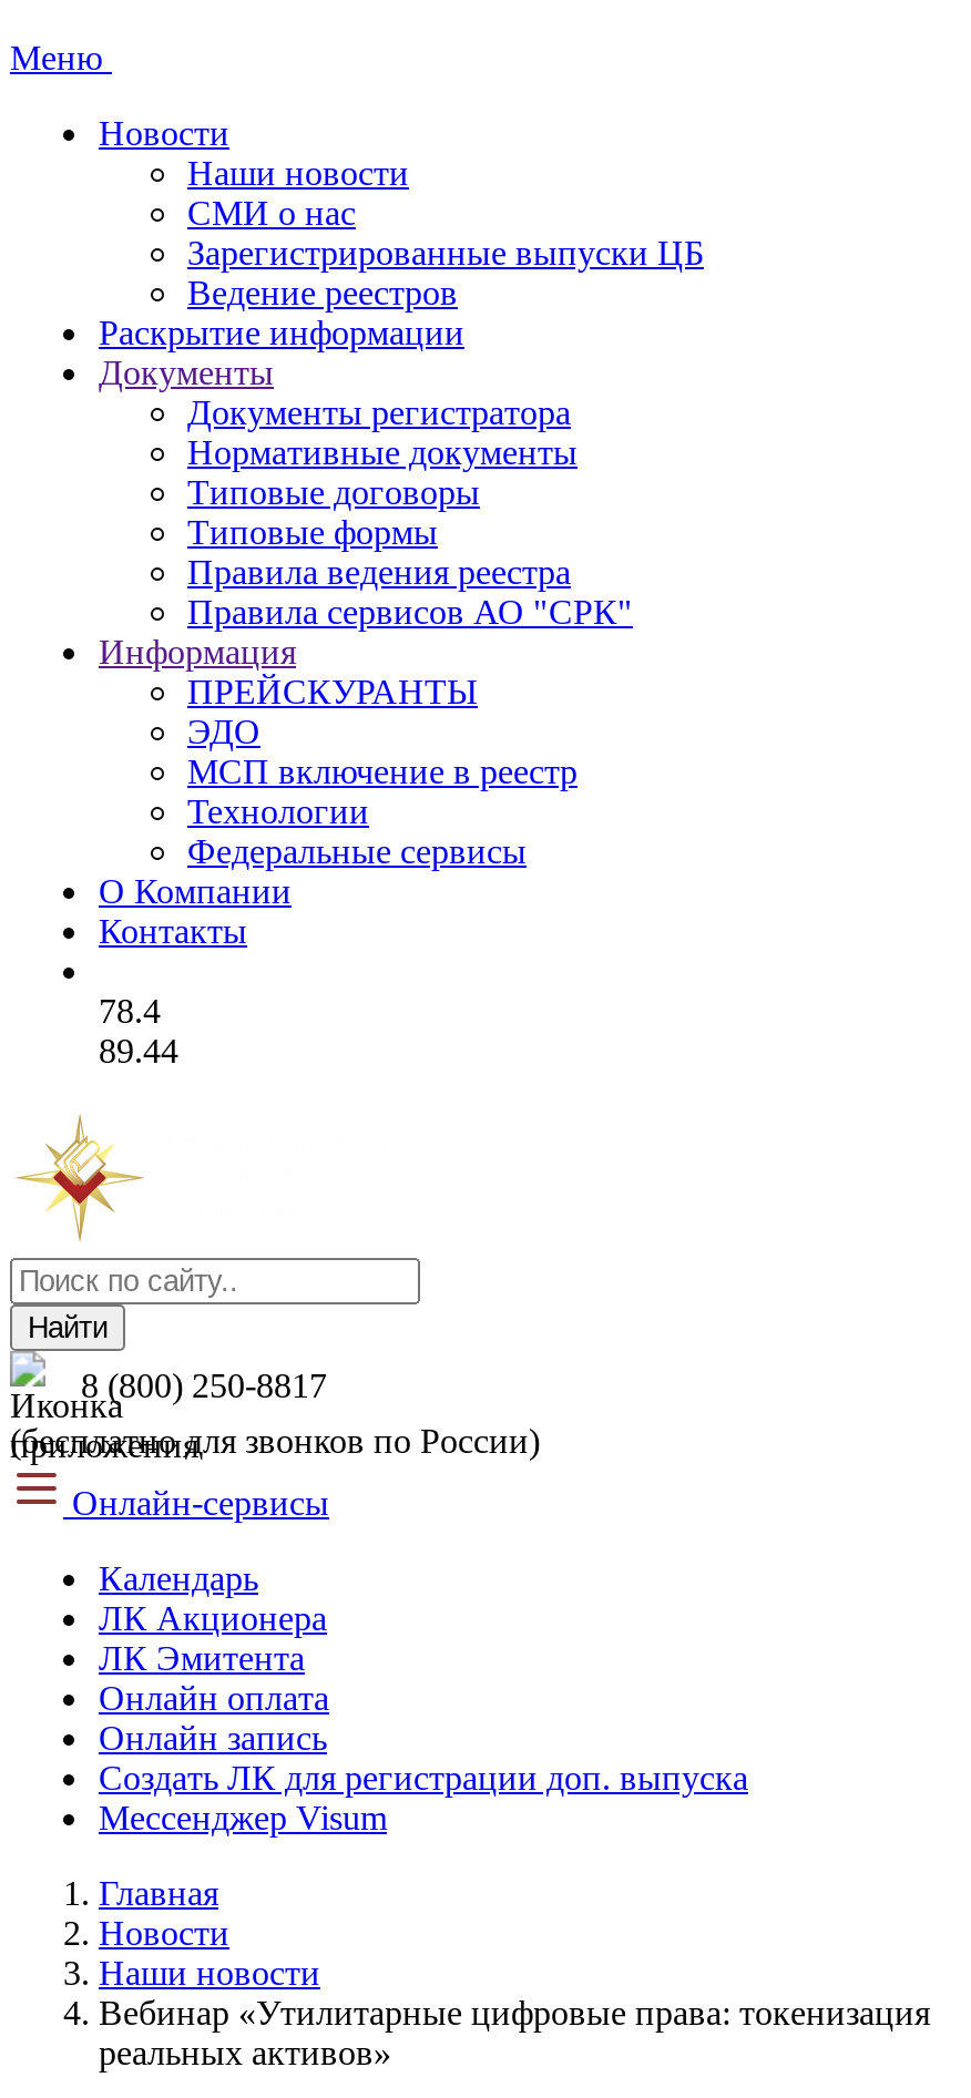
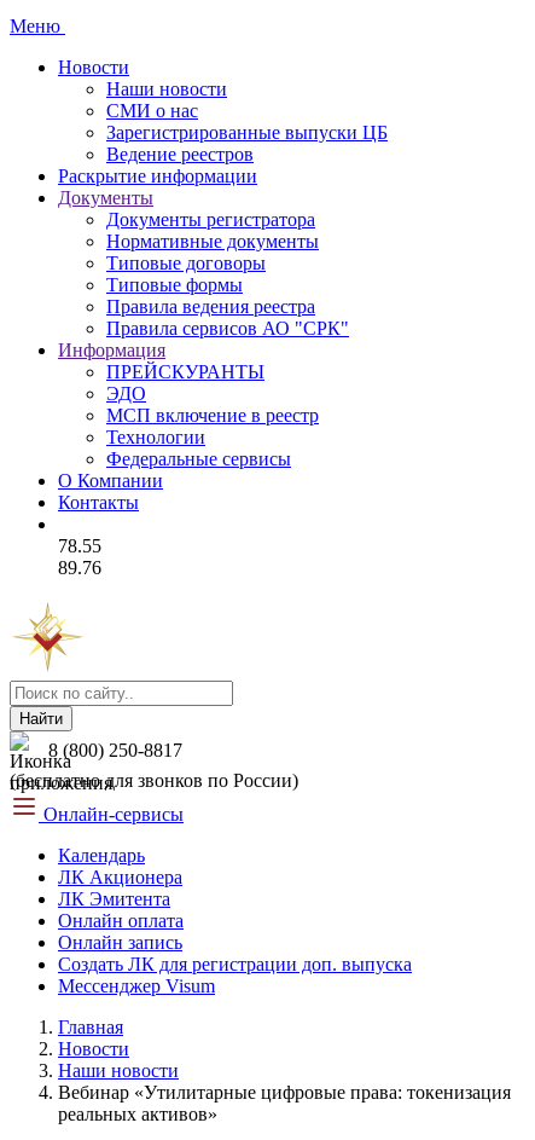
- 78.4
+ 78.55

- 89.44
+ 89.76
